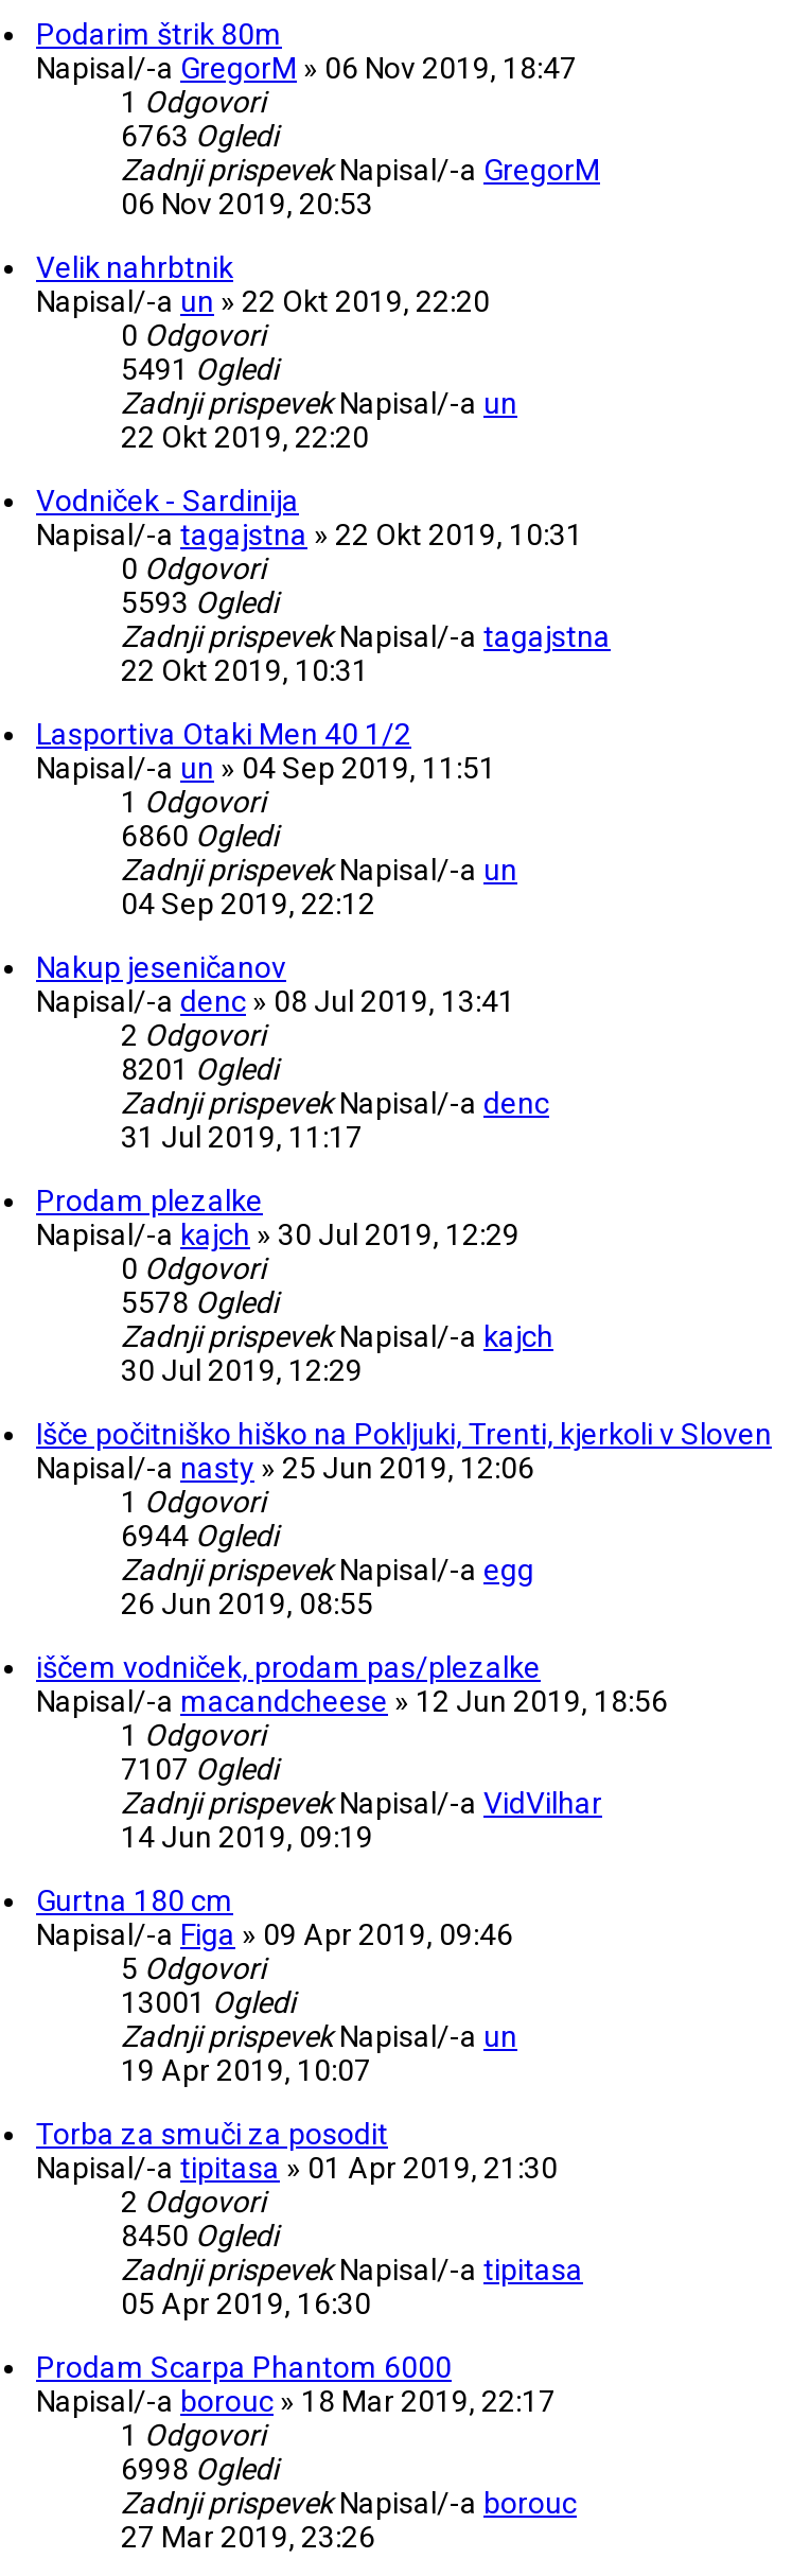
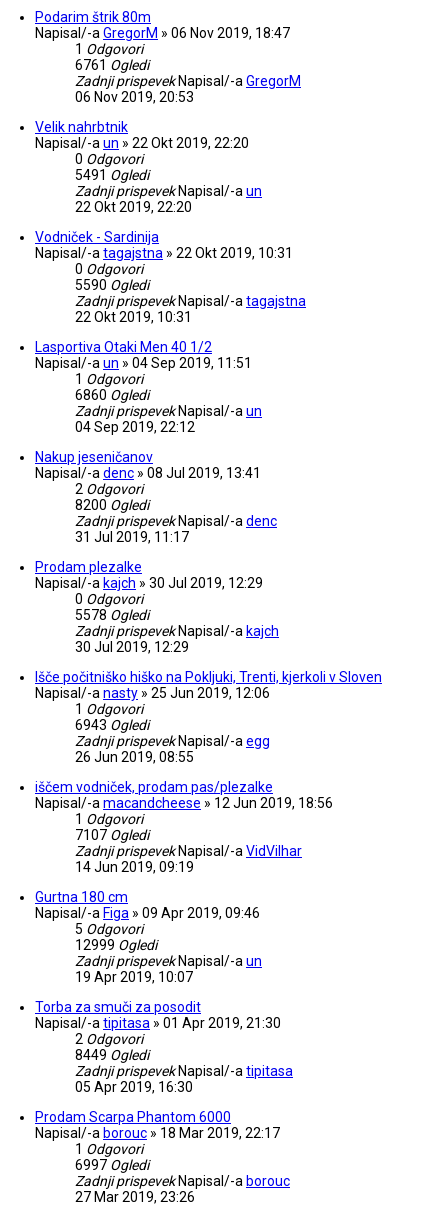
- 6763Ogledi
+ 6761Ogledi

- 5593Ogledi
+ 5590Ogledi

- 8201Ogledi
+ 8200Ogledi

- 6944Ogledi
+ 6943Ogledi

- 13001 Ogledi
+ 12999 Ogledi

- 8450Ogledi
+ 8449Ogledi

- 6998Ogledi
+ 6997Ogledi
